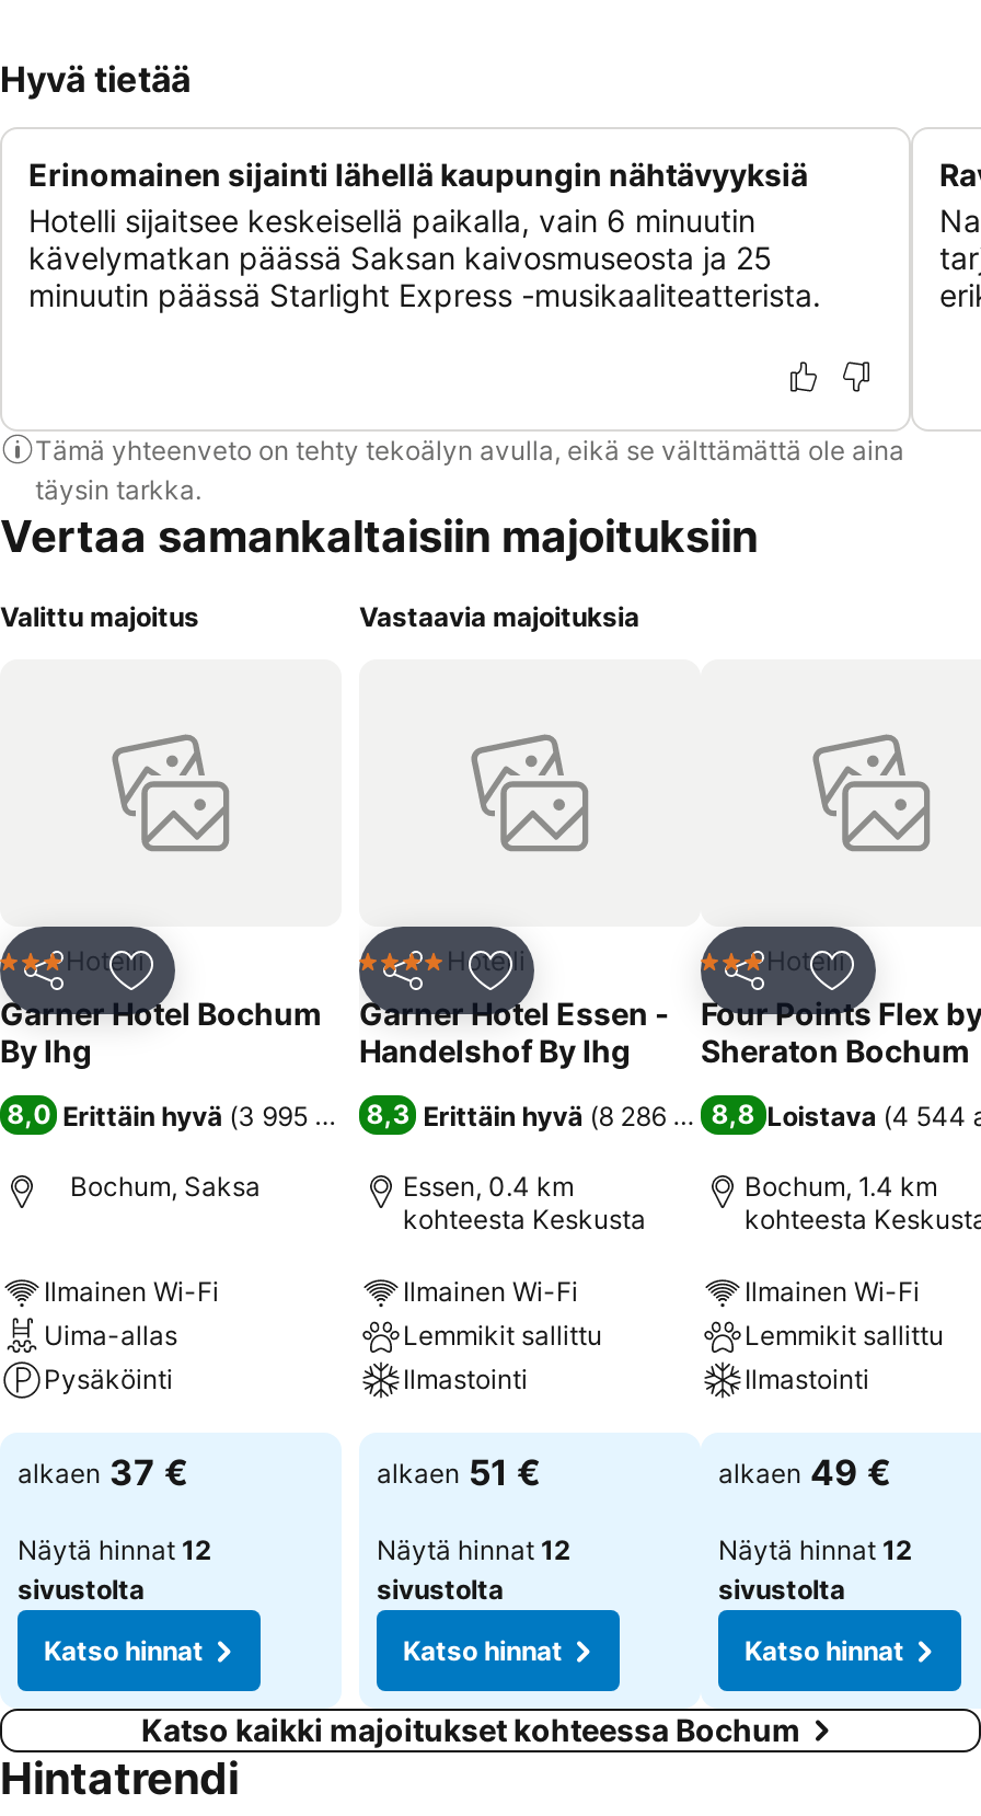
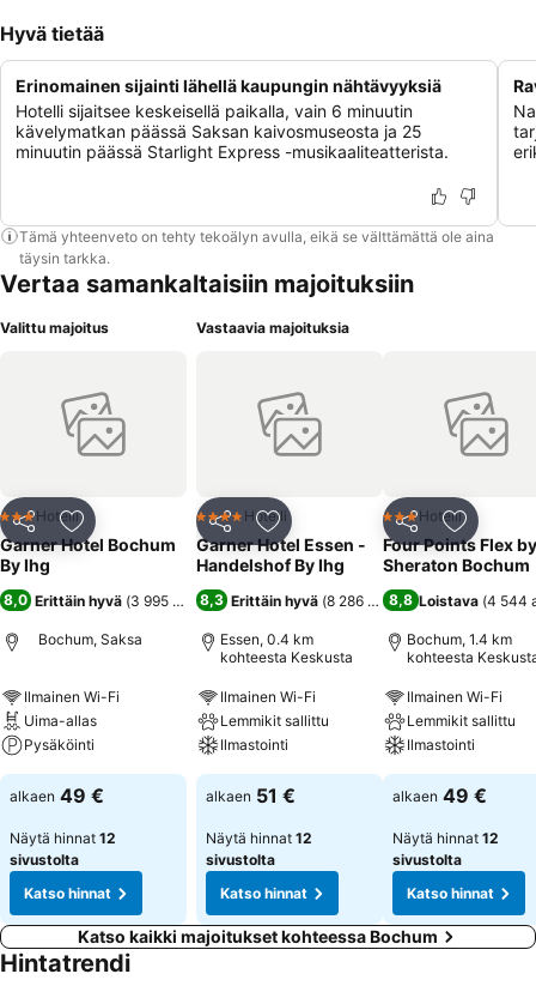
- alkaen 37 €
+ alkaen 49 €
